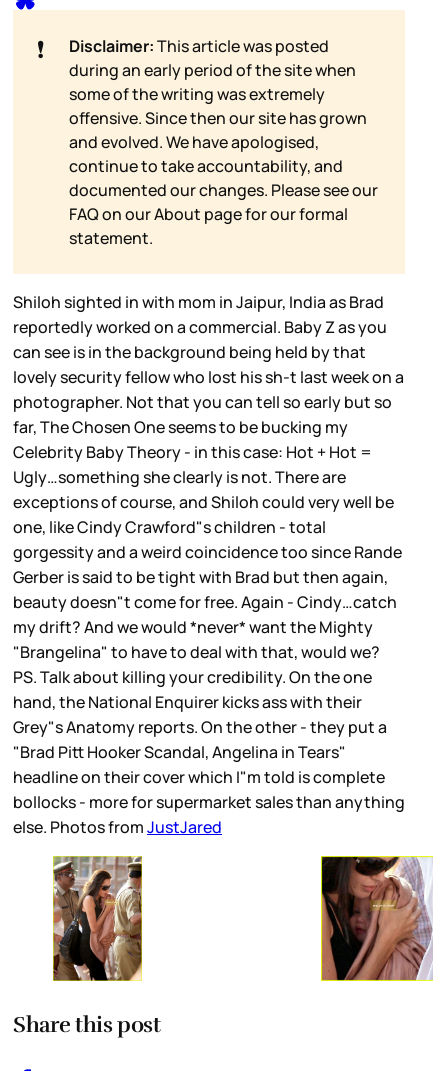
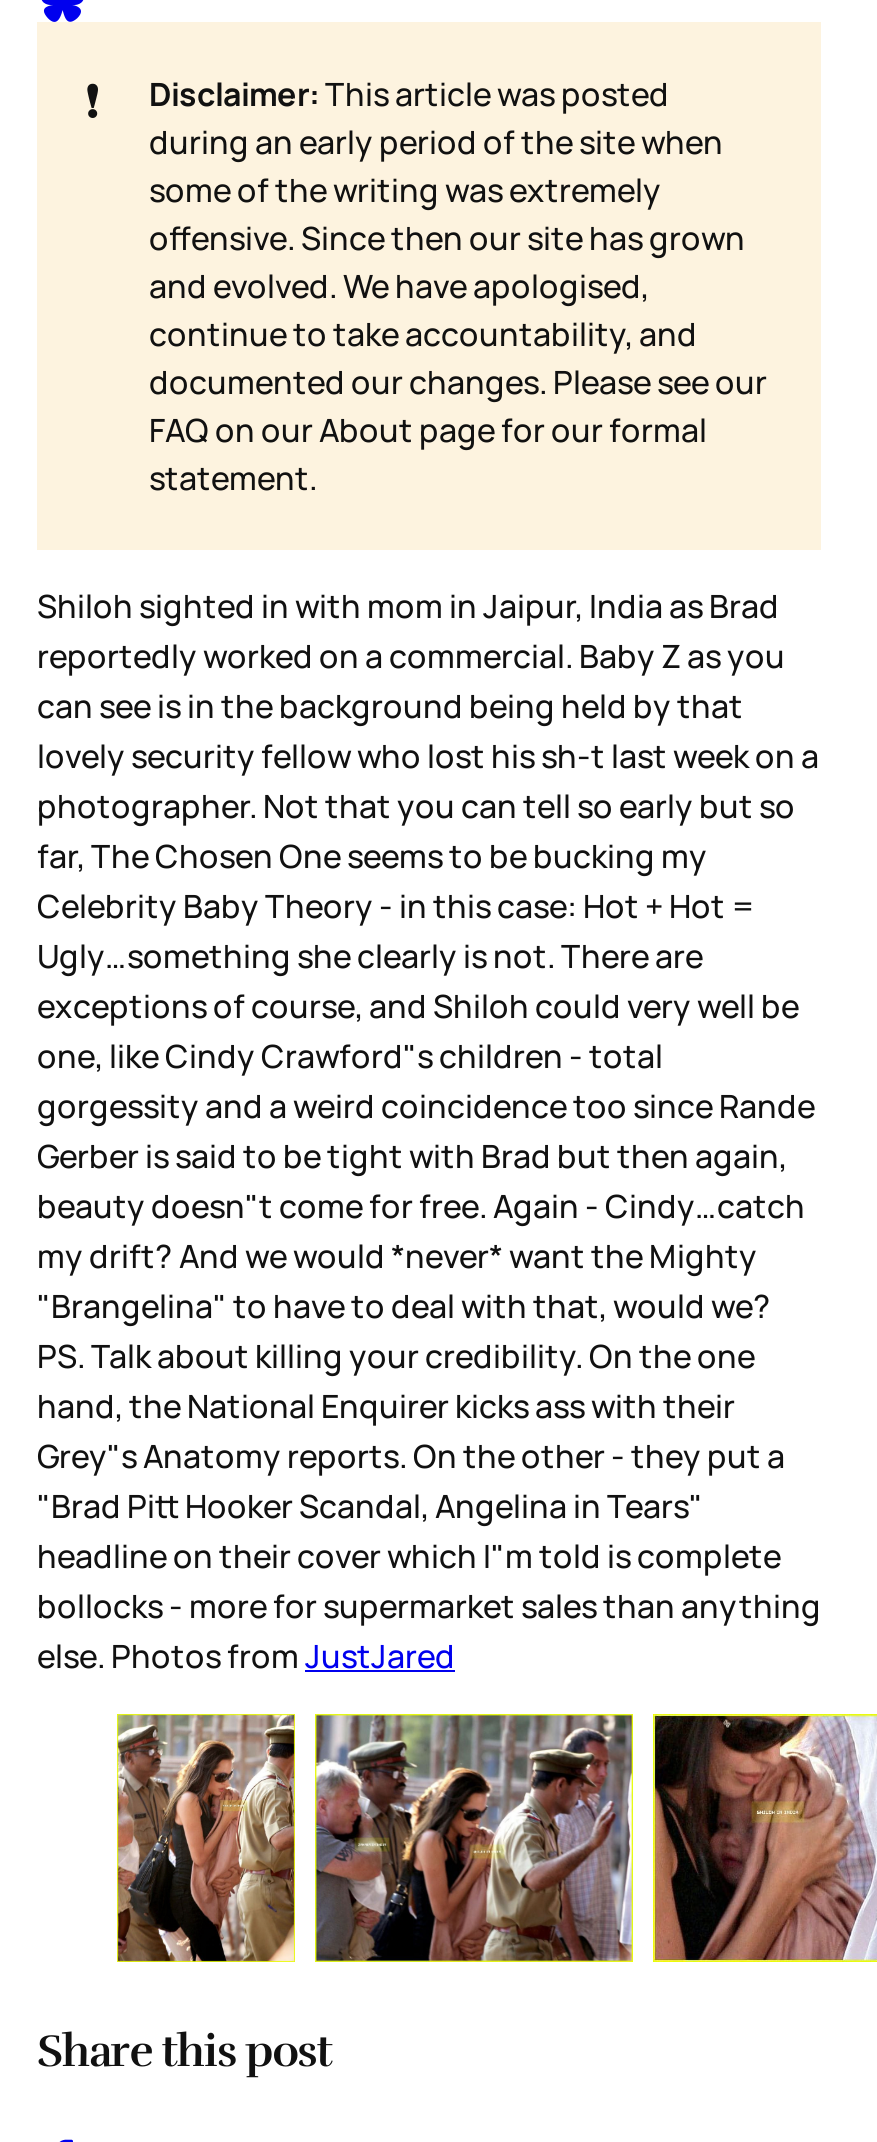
+ [image]
